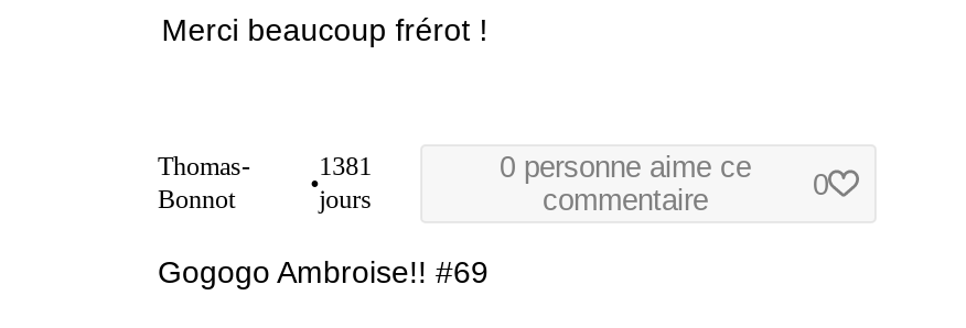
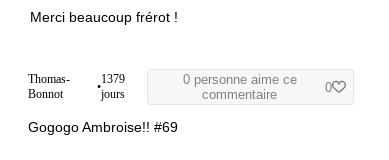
- 1381
+ 1379
